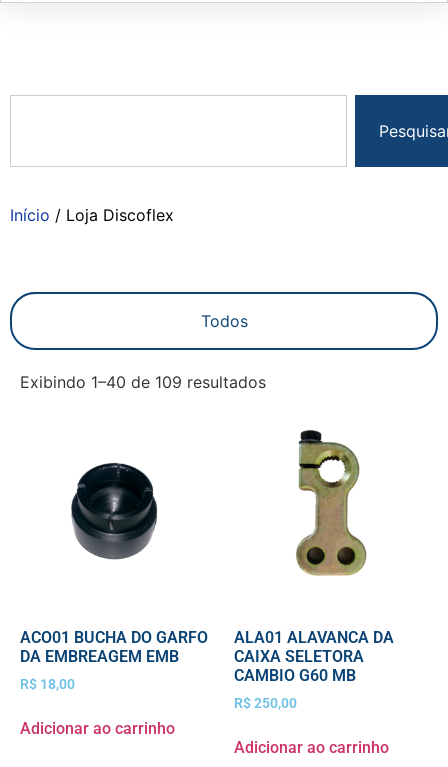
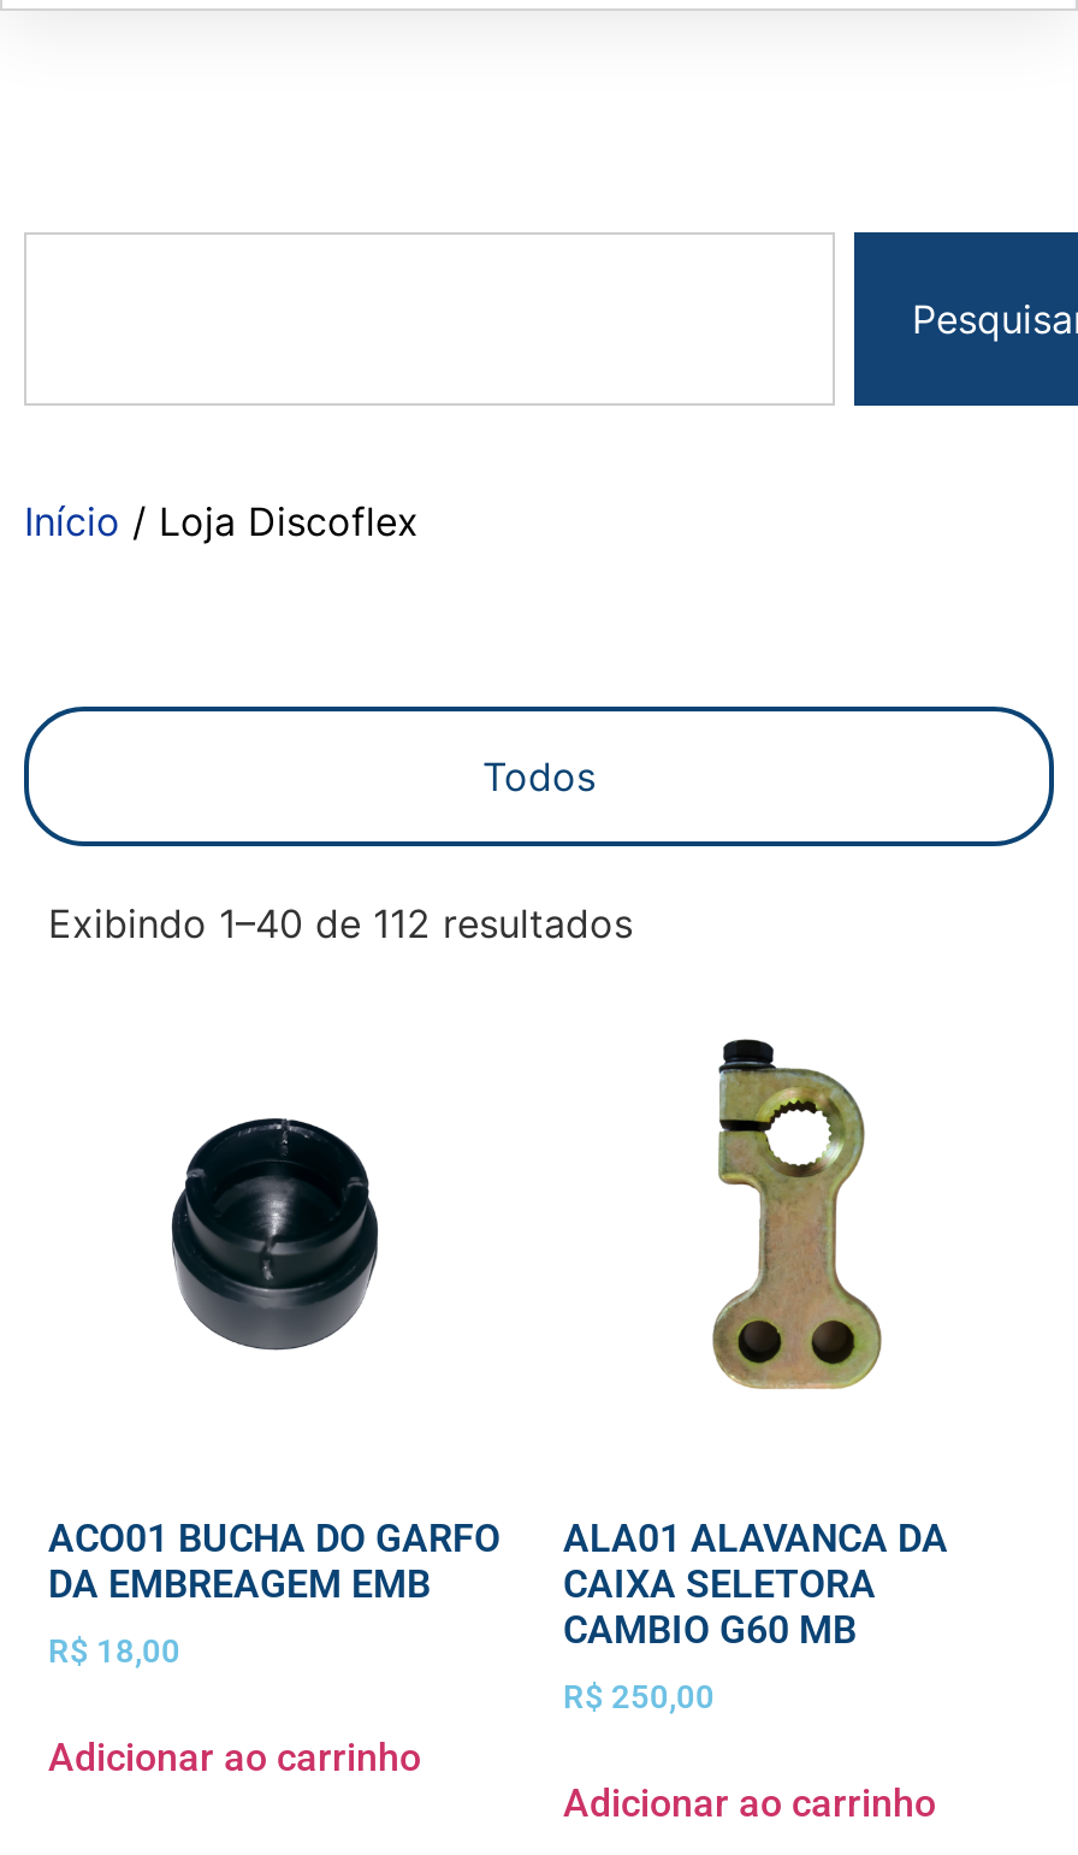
- Exibindo 1–40 de 109 resultados
+ Exibindo 1–40 de 112 resultados
